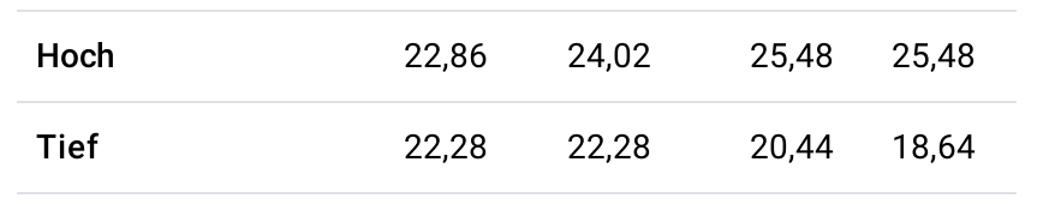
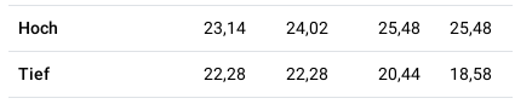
- 22,86
+ 23,14

- 18,64
+ 18,58
